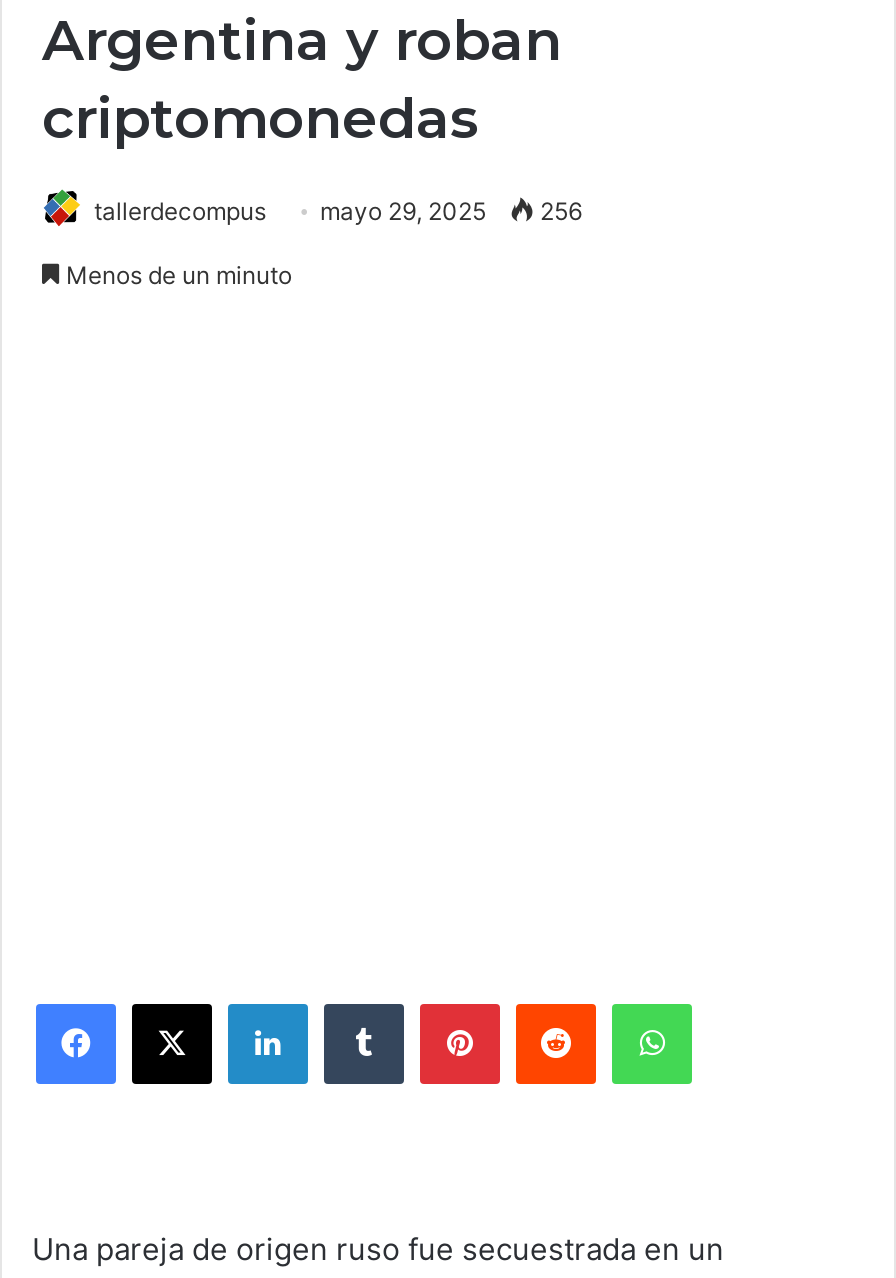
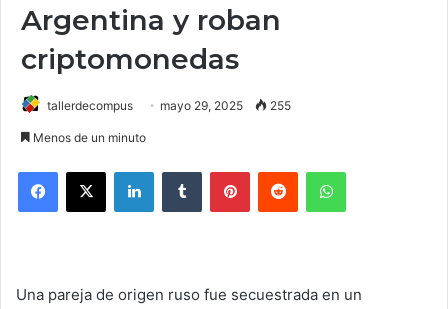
- tallerdecompus mayo 29, 2025 256
+ tallerdecompus mayo 29, 2025 255
